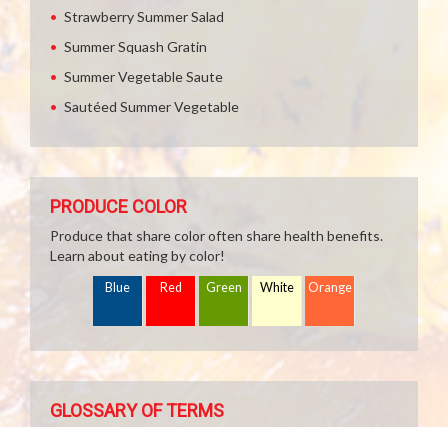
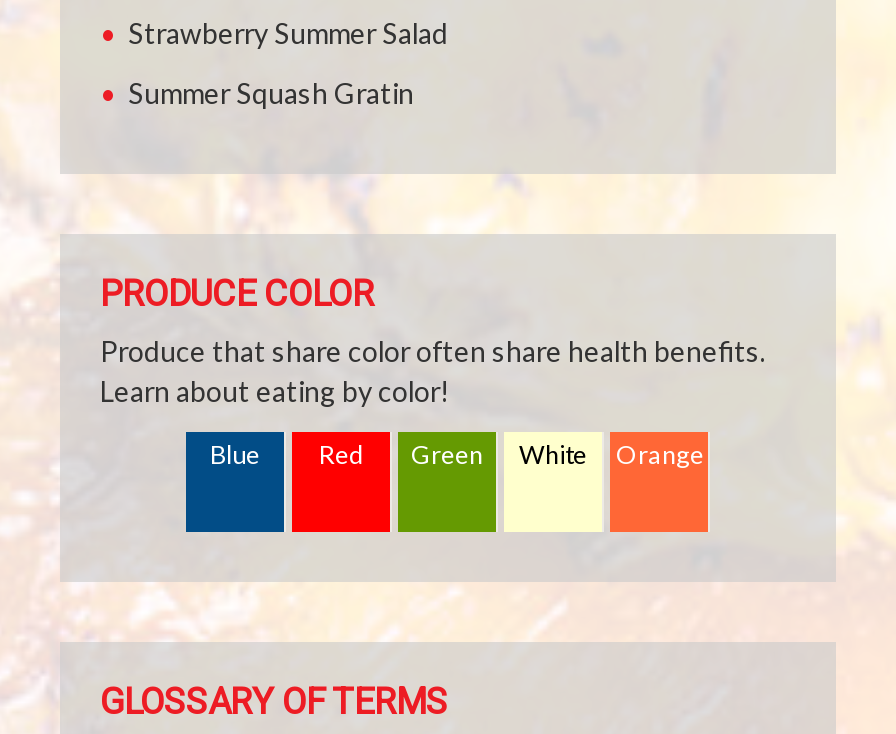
- Summer Vegetable Saute
- Sautéed Summer Vegetable
